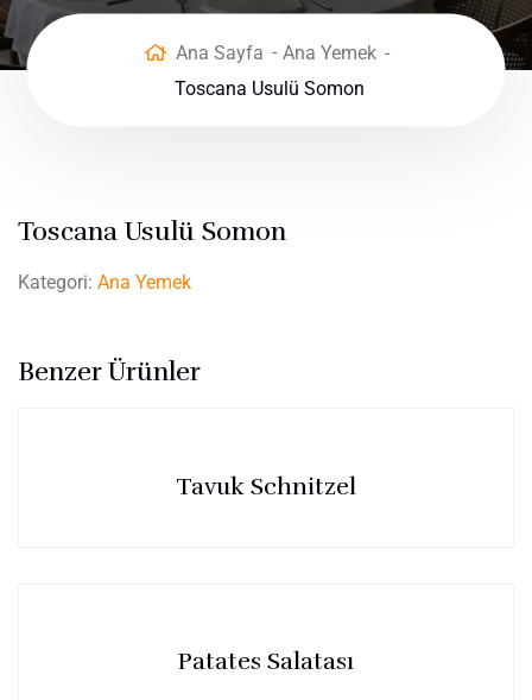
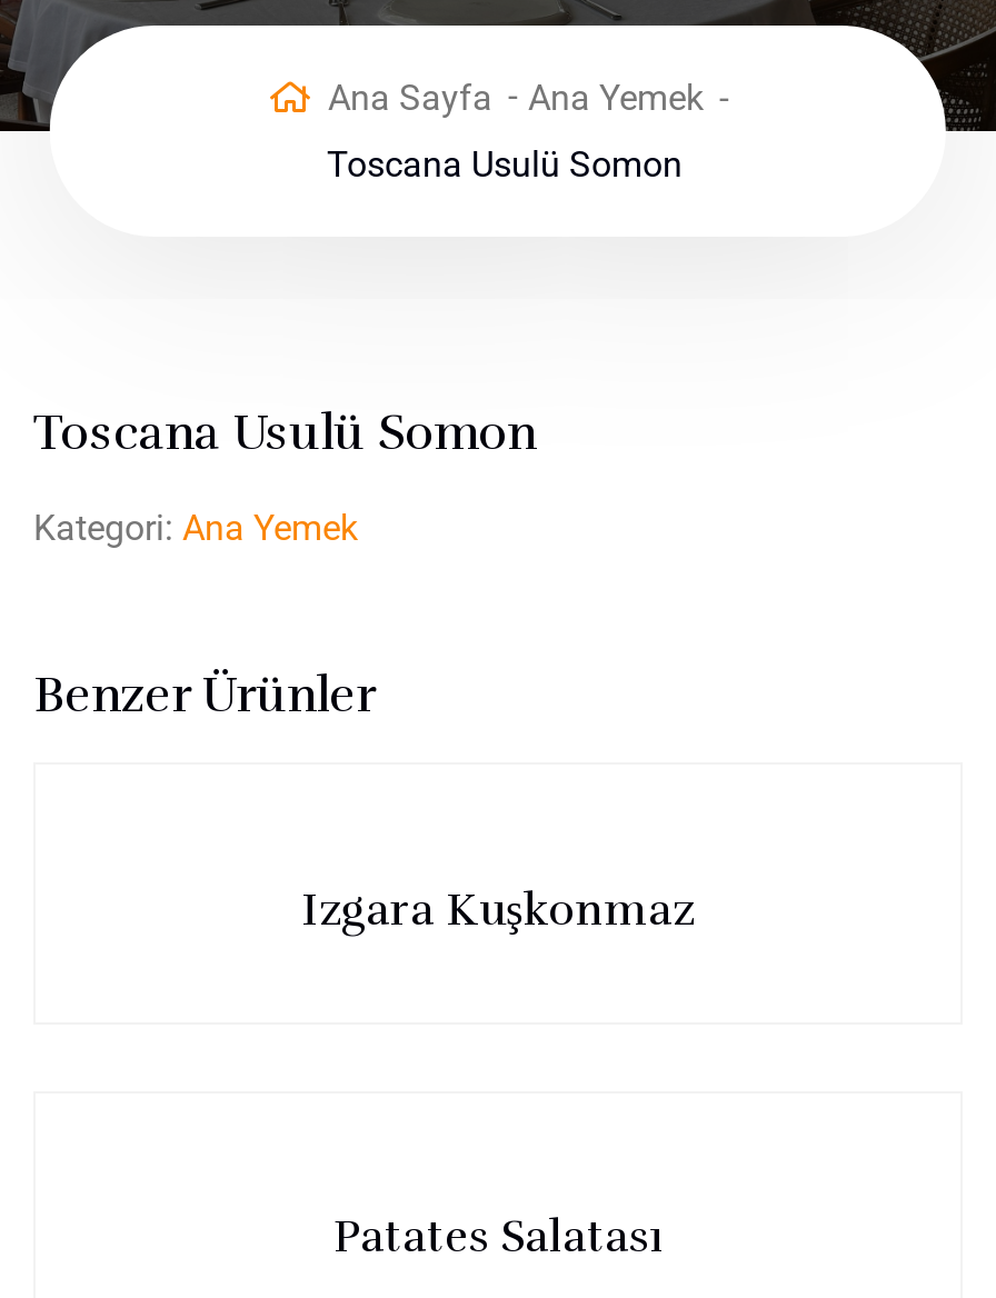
- Tavuk Schnitzel
+ Izgara Kuşkonmaz
